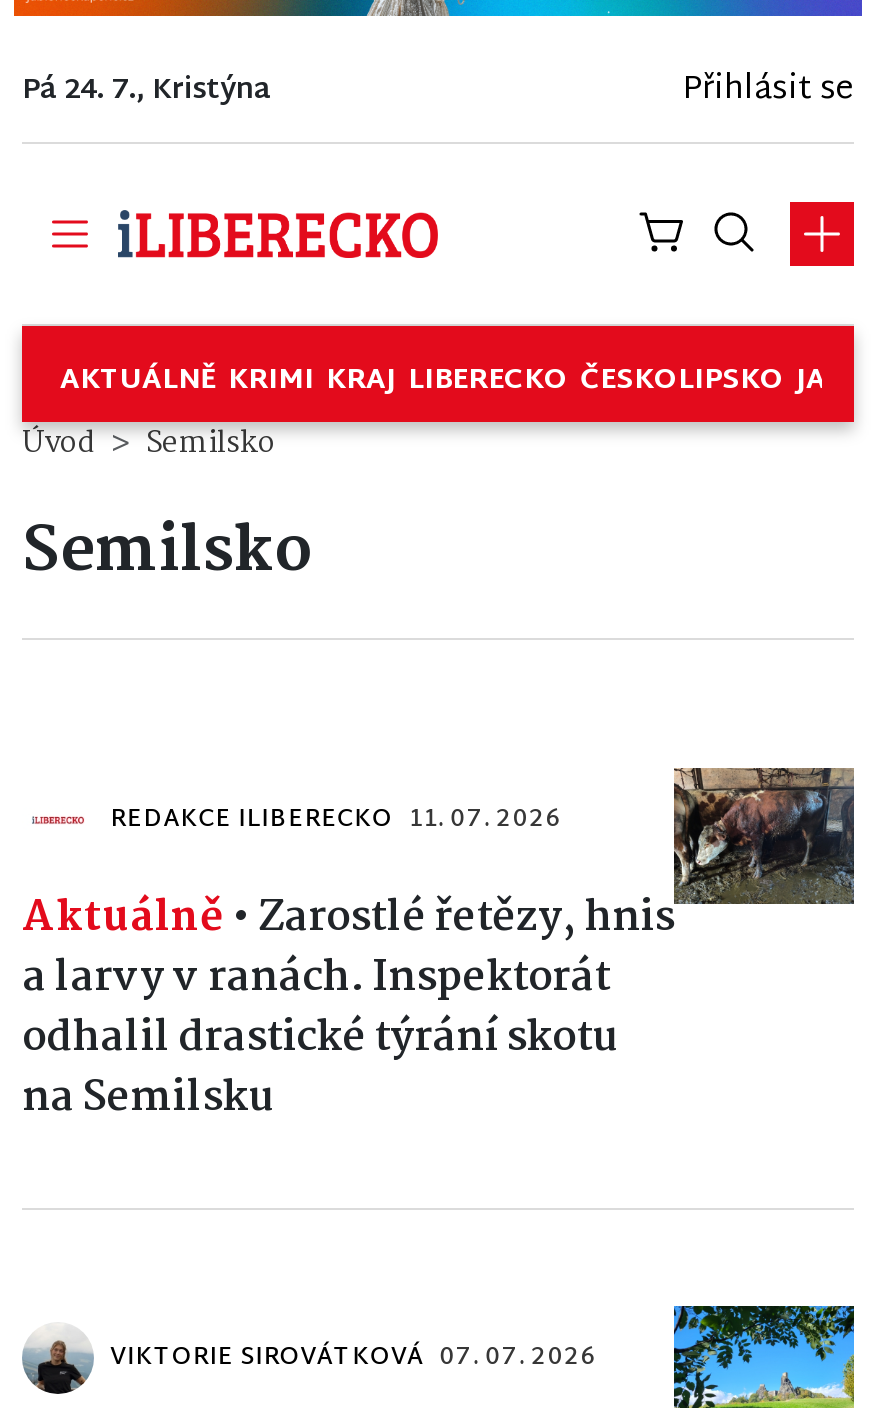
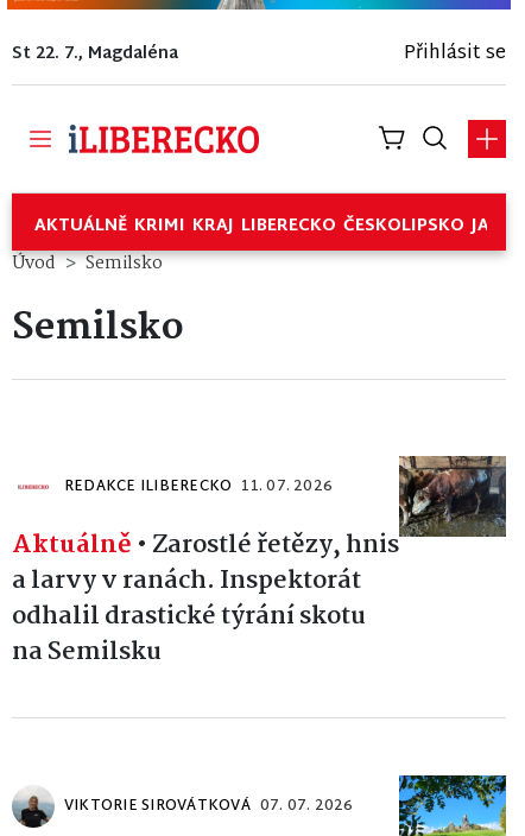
- Pá 24. 7., Kristýna
+ St 22. 7., Magdaléna
